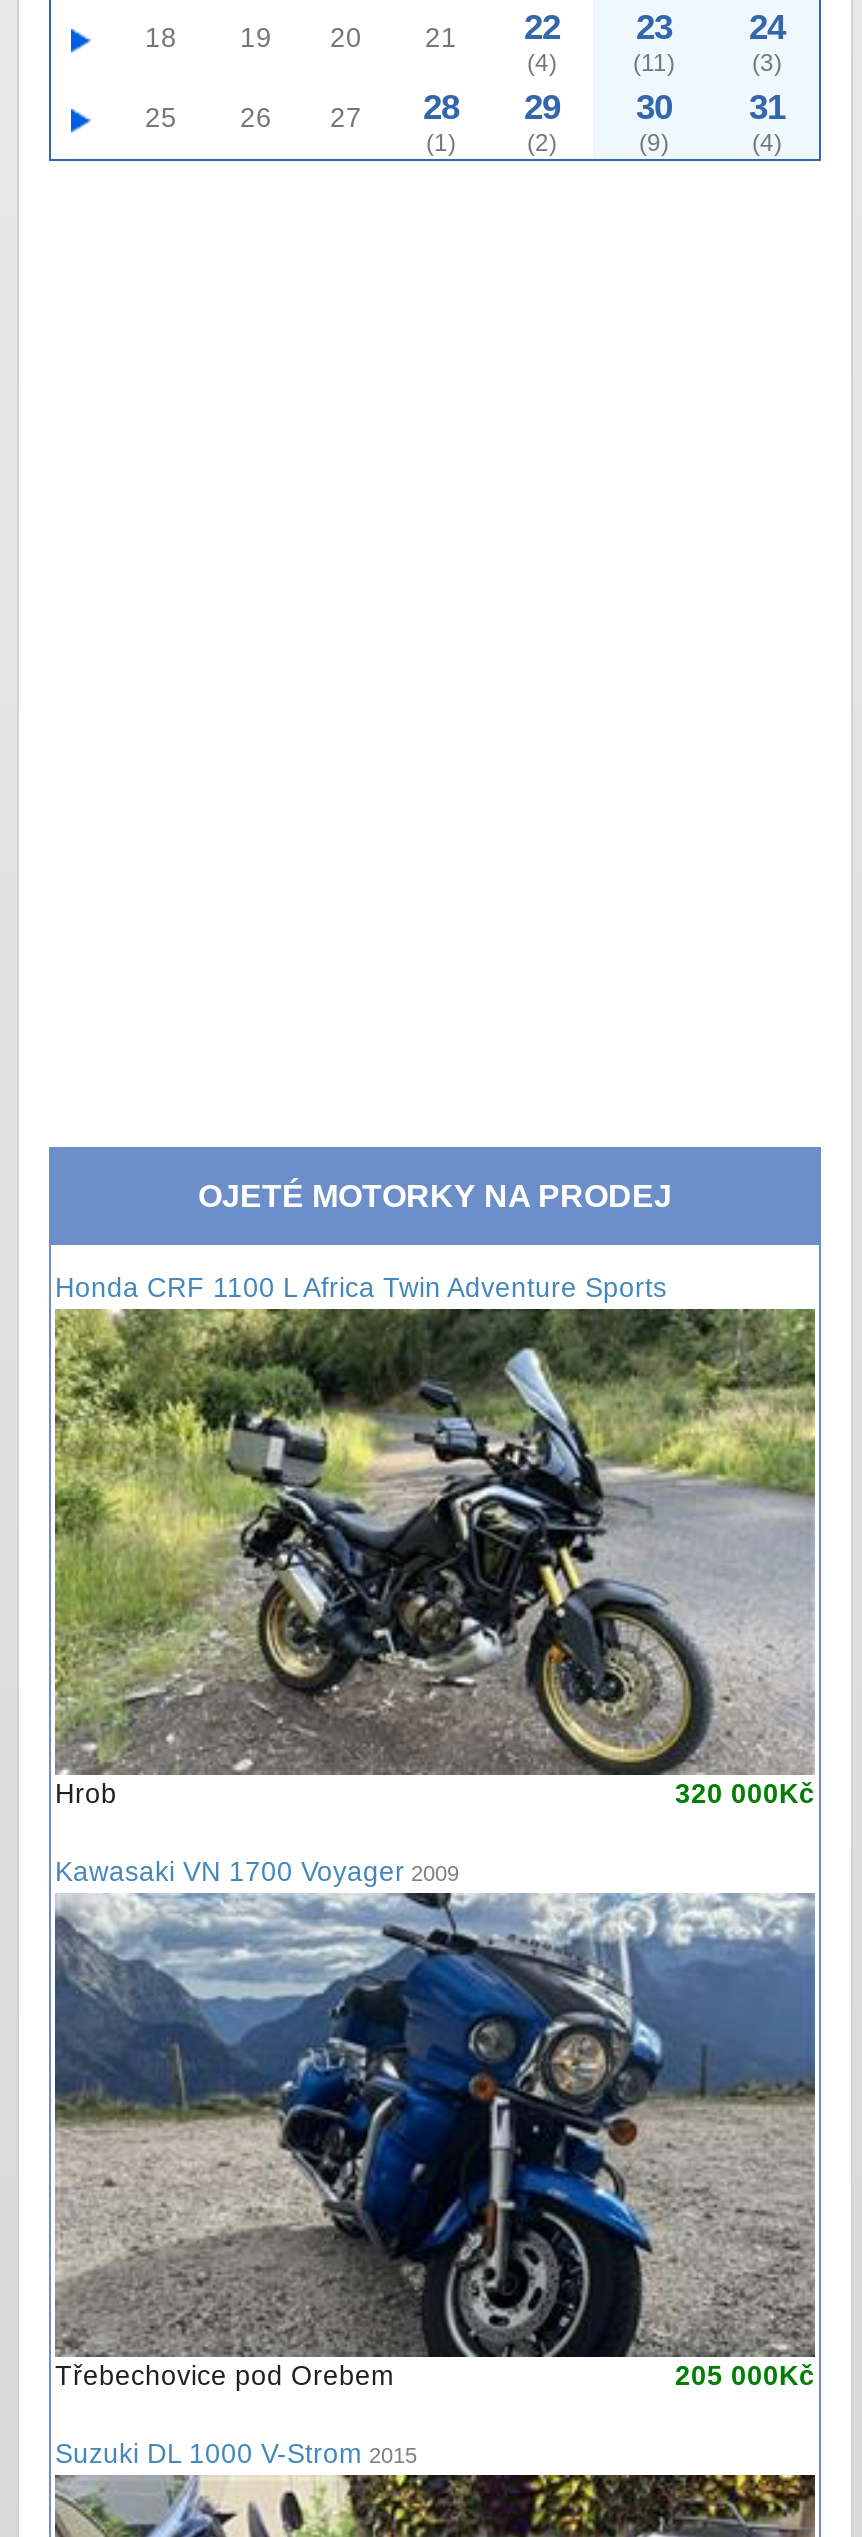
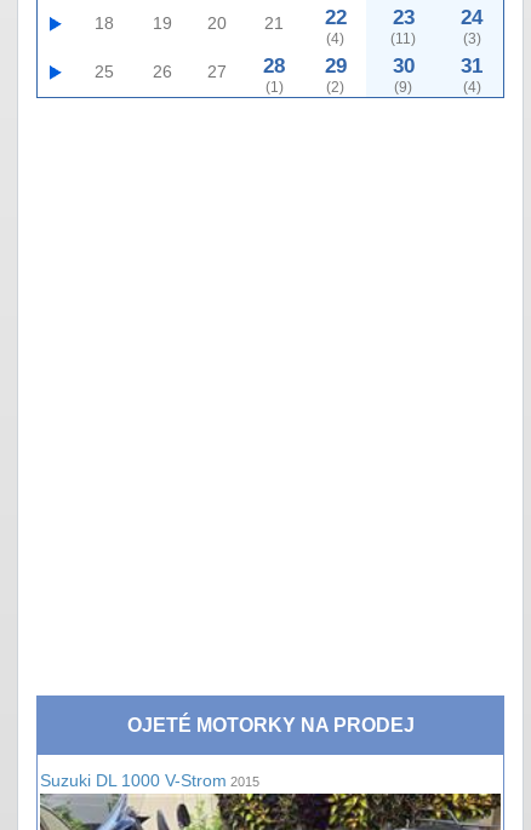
- Honda CRF 1100 L Africa Twin Adventure Sports

- [image]
- 320 000Kč
- Hrob
- Kawasaki VN 1700 Voyager 2009

- [image]
- 205 000Kč
- Třebechovice pod Orebem
